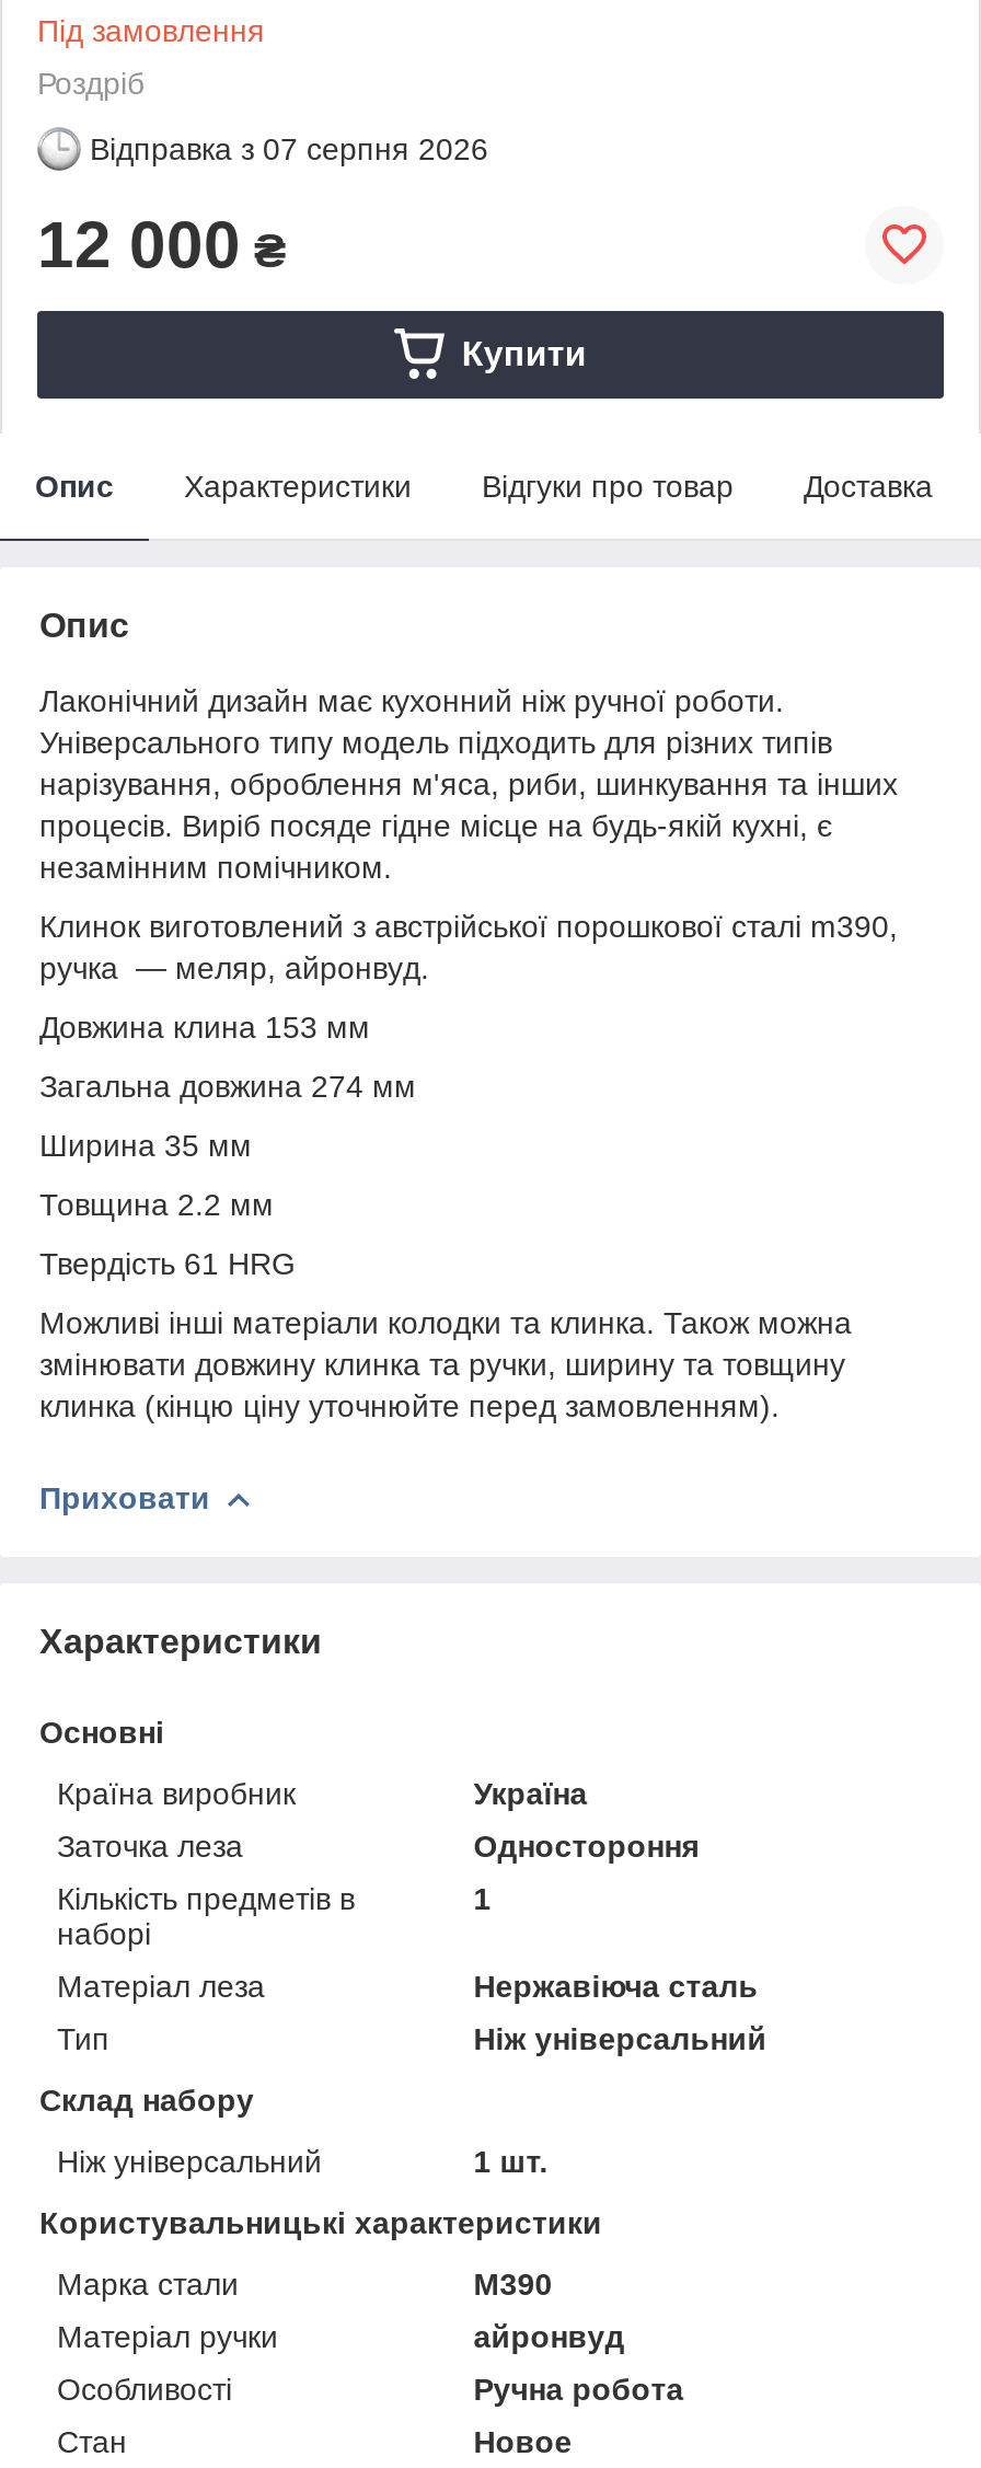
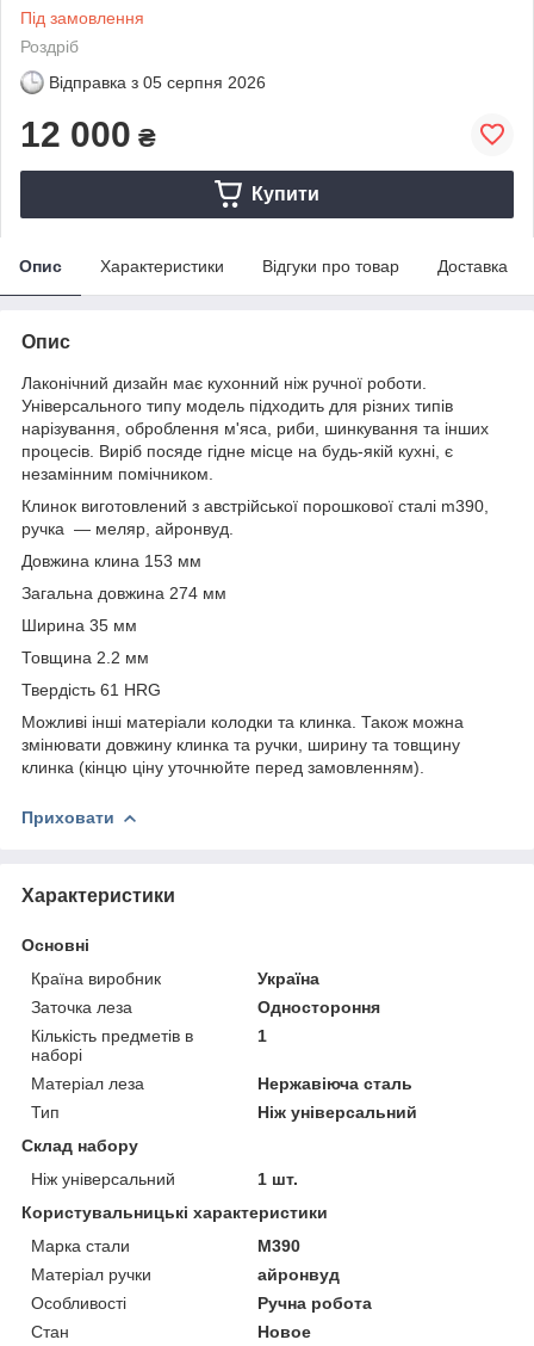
- Відправка з 07 серпня 2026
+ Відправка з 05 серпня 2026
